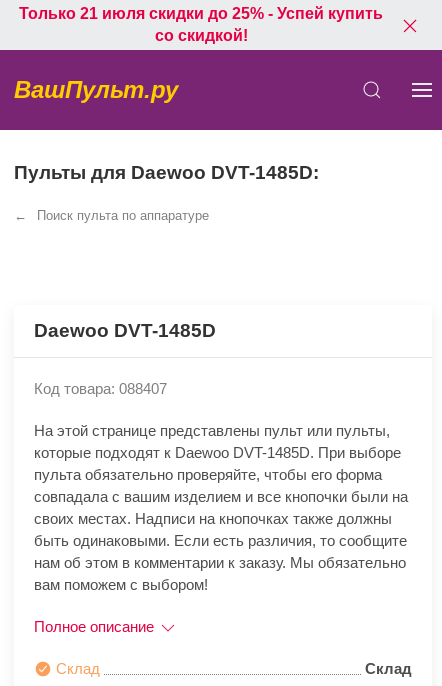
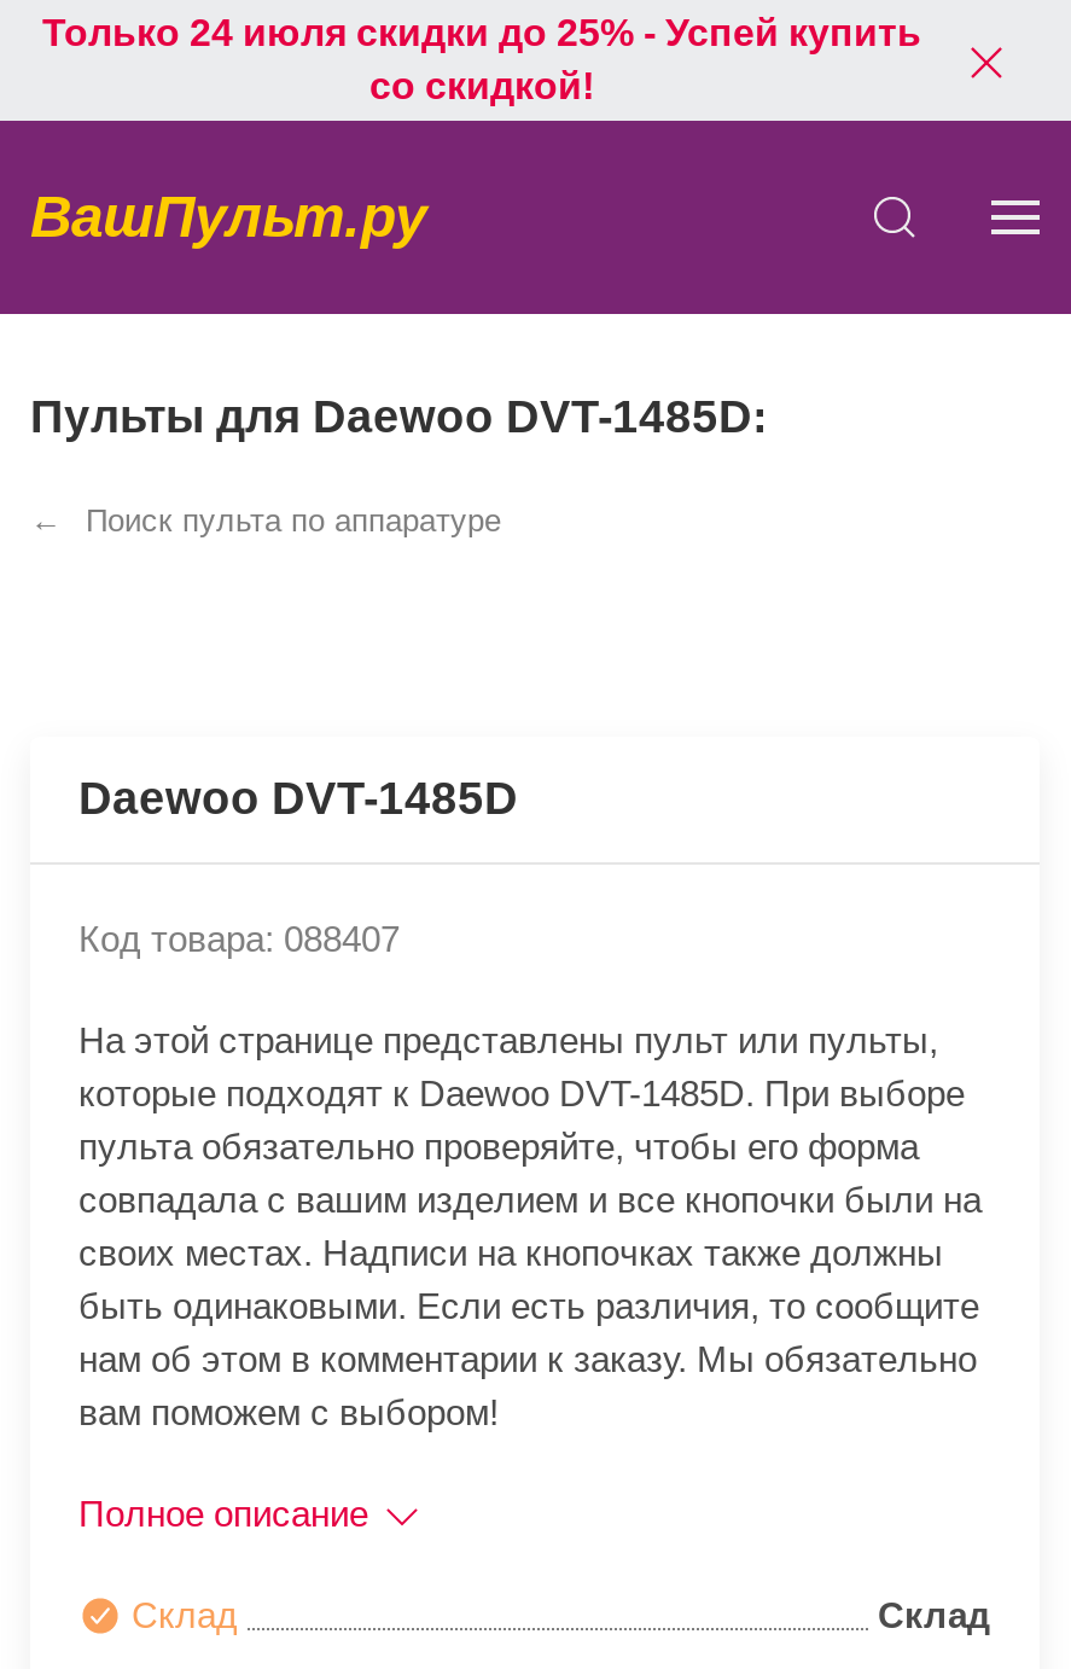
- Только 21 июля скидки до 25% - Успей купить
+ Только 24 июля скидки до 25% - Успей купить
